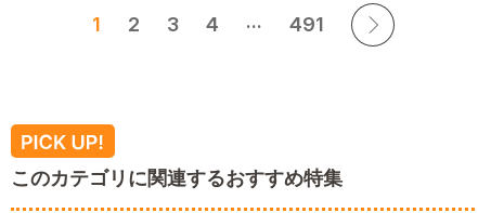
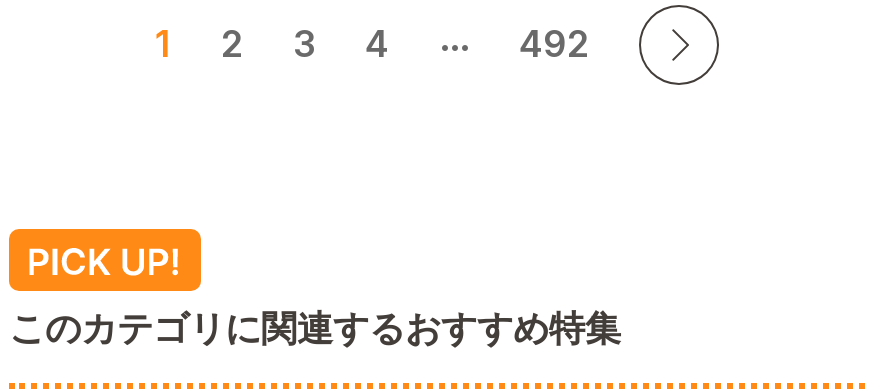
- 491
+ 492
